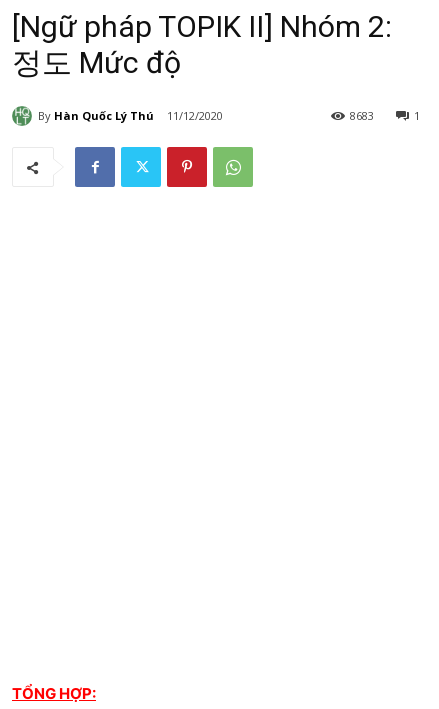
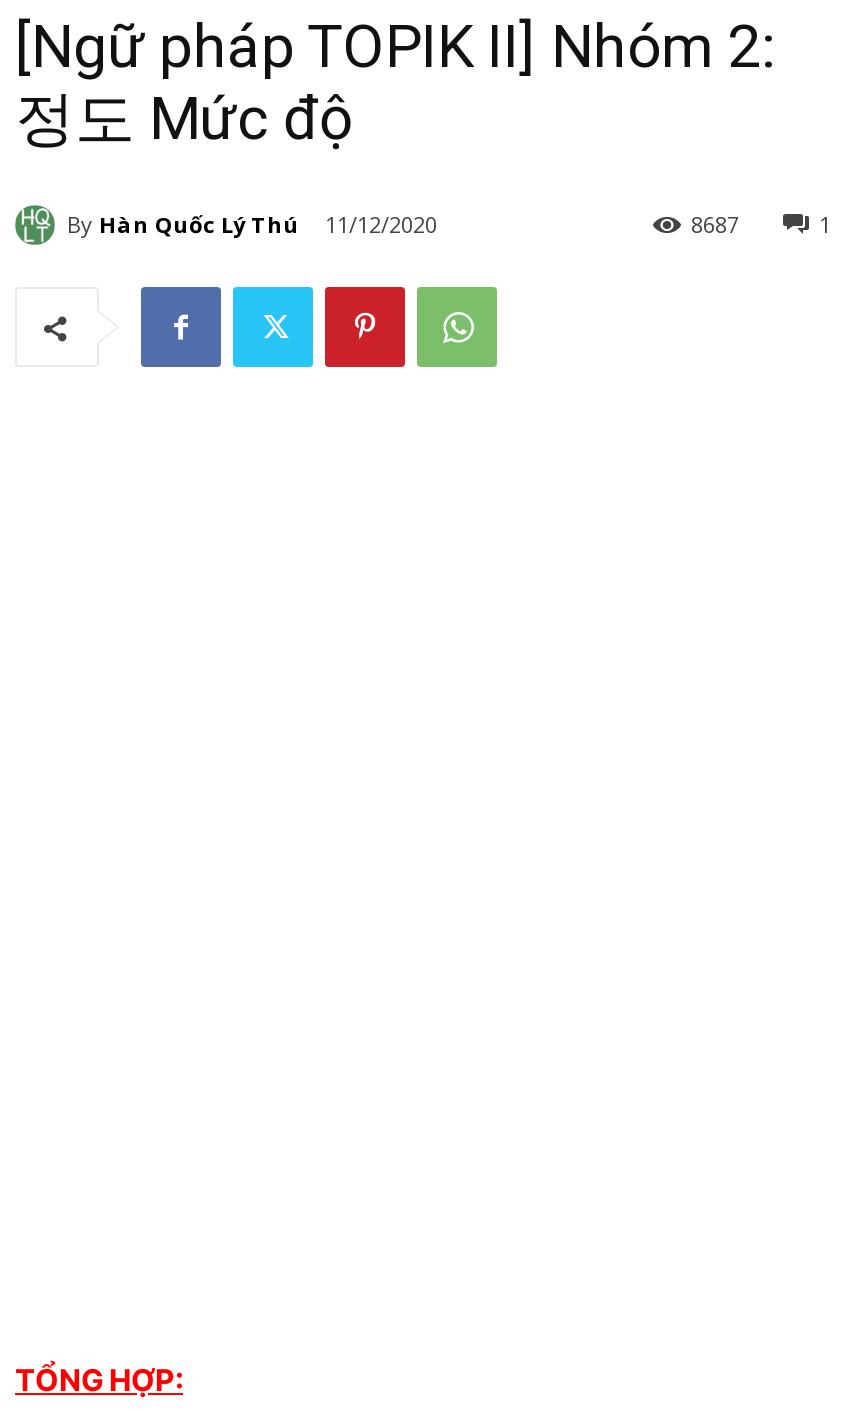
- 8683
+ 8687
